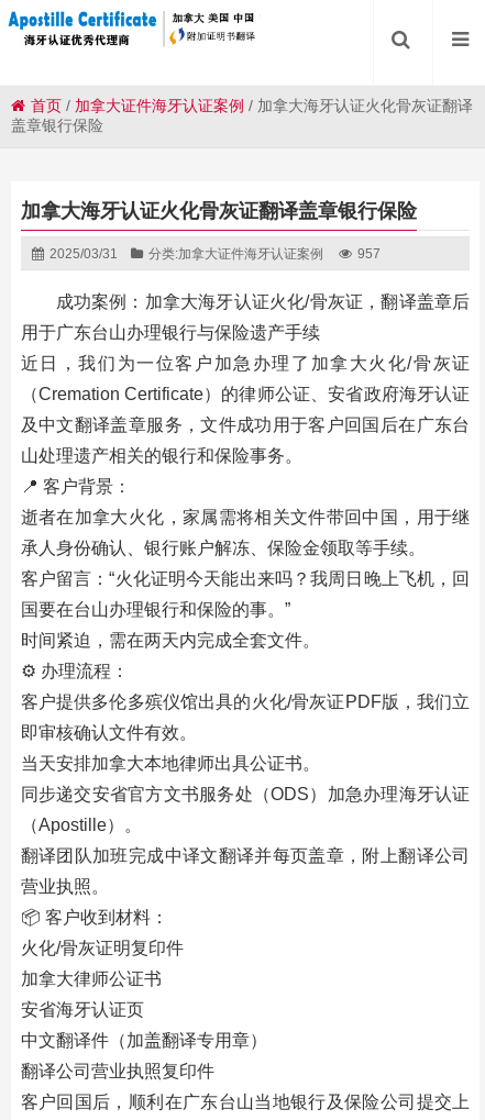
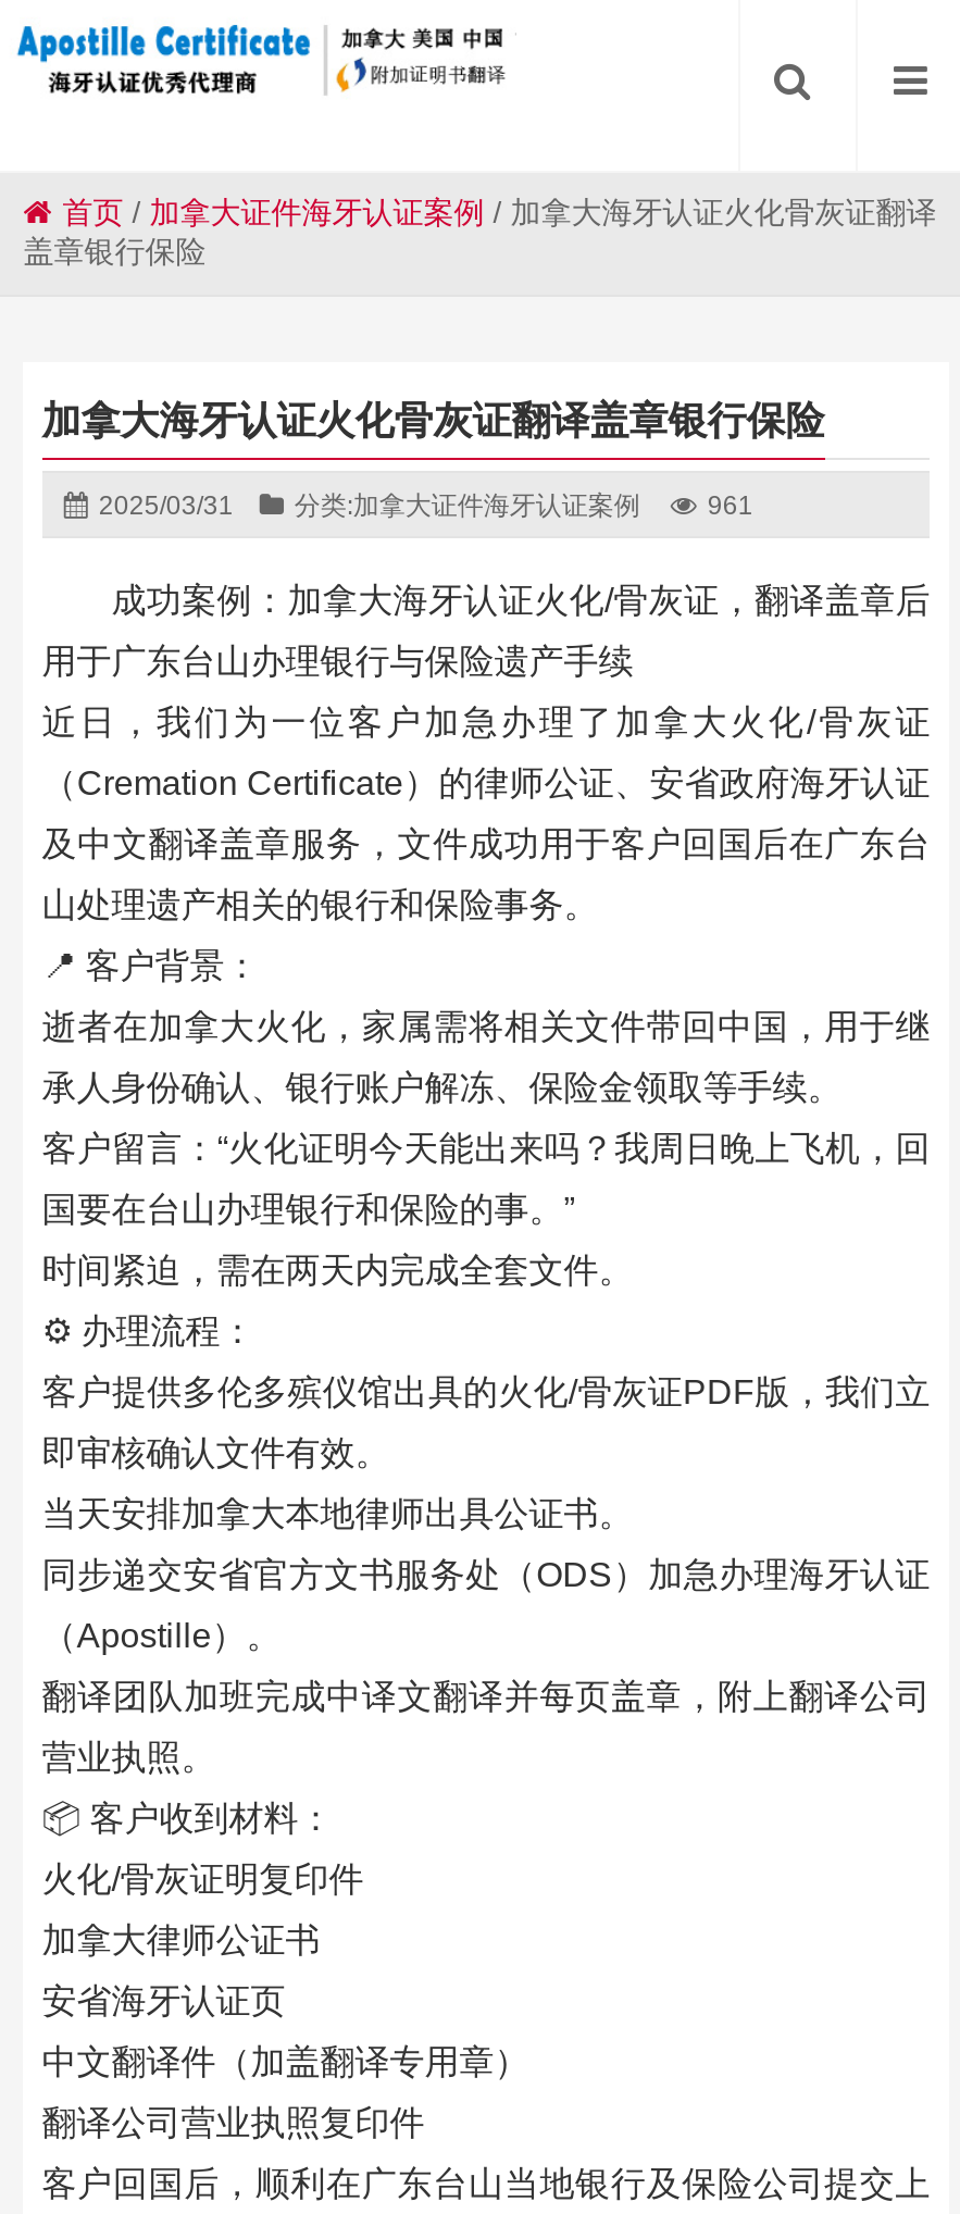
- 957
+ 961
